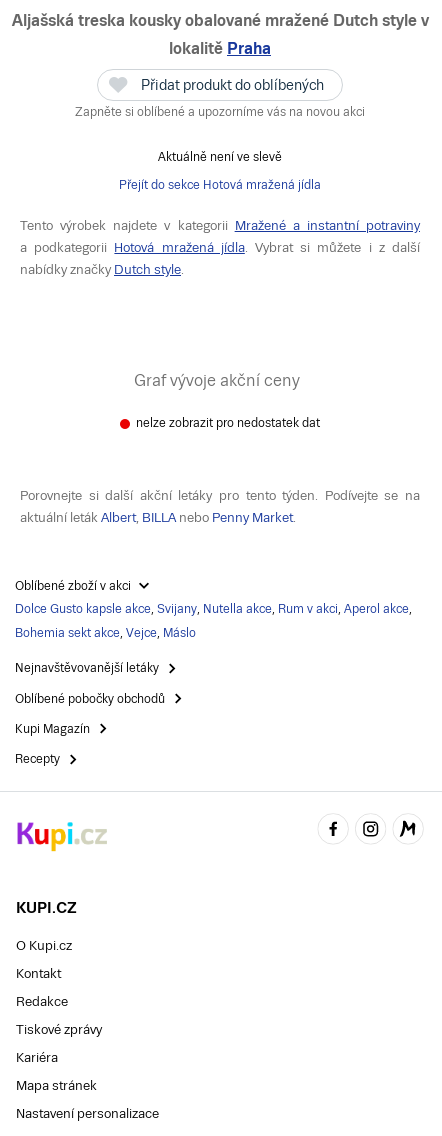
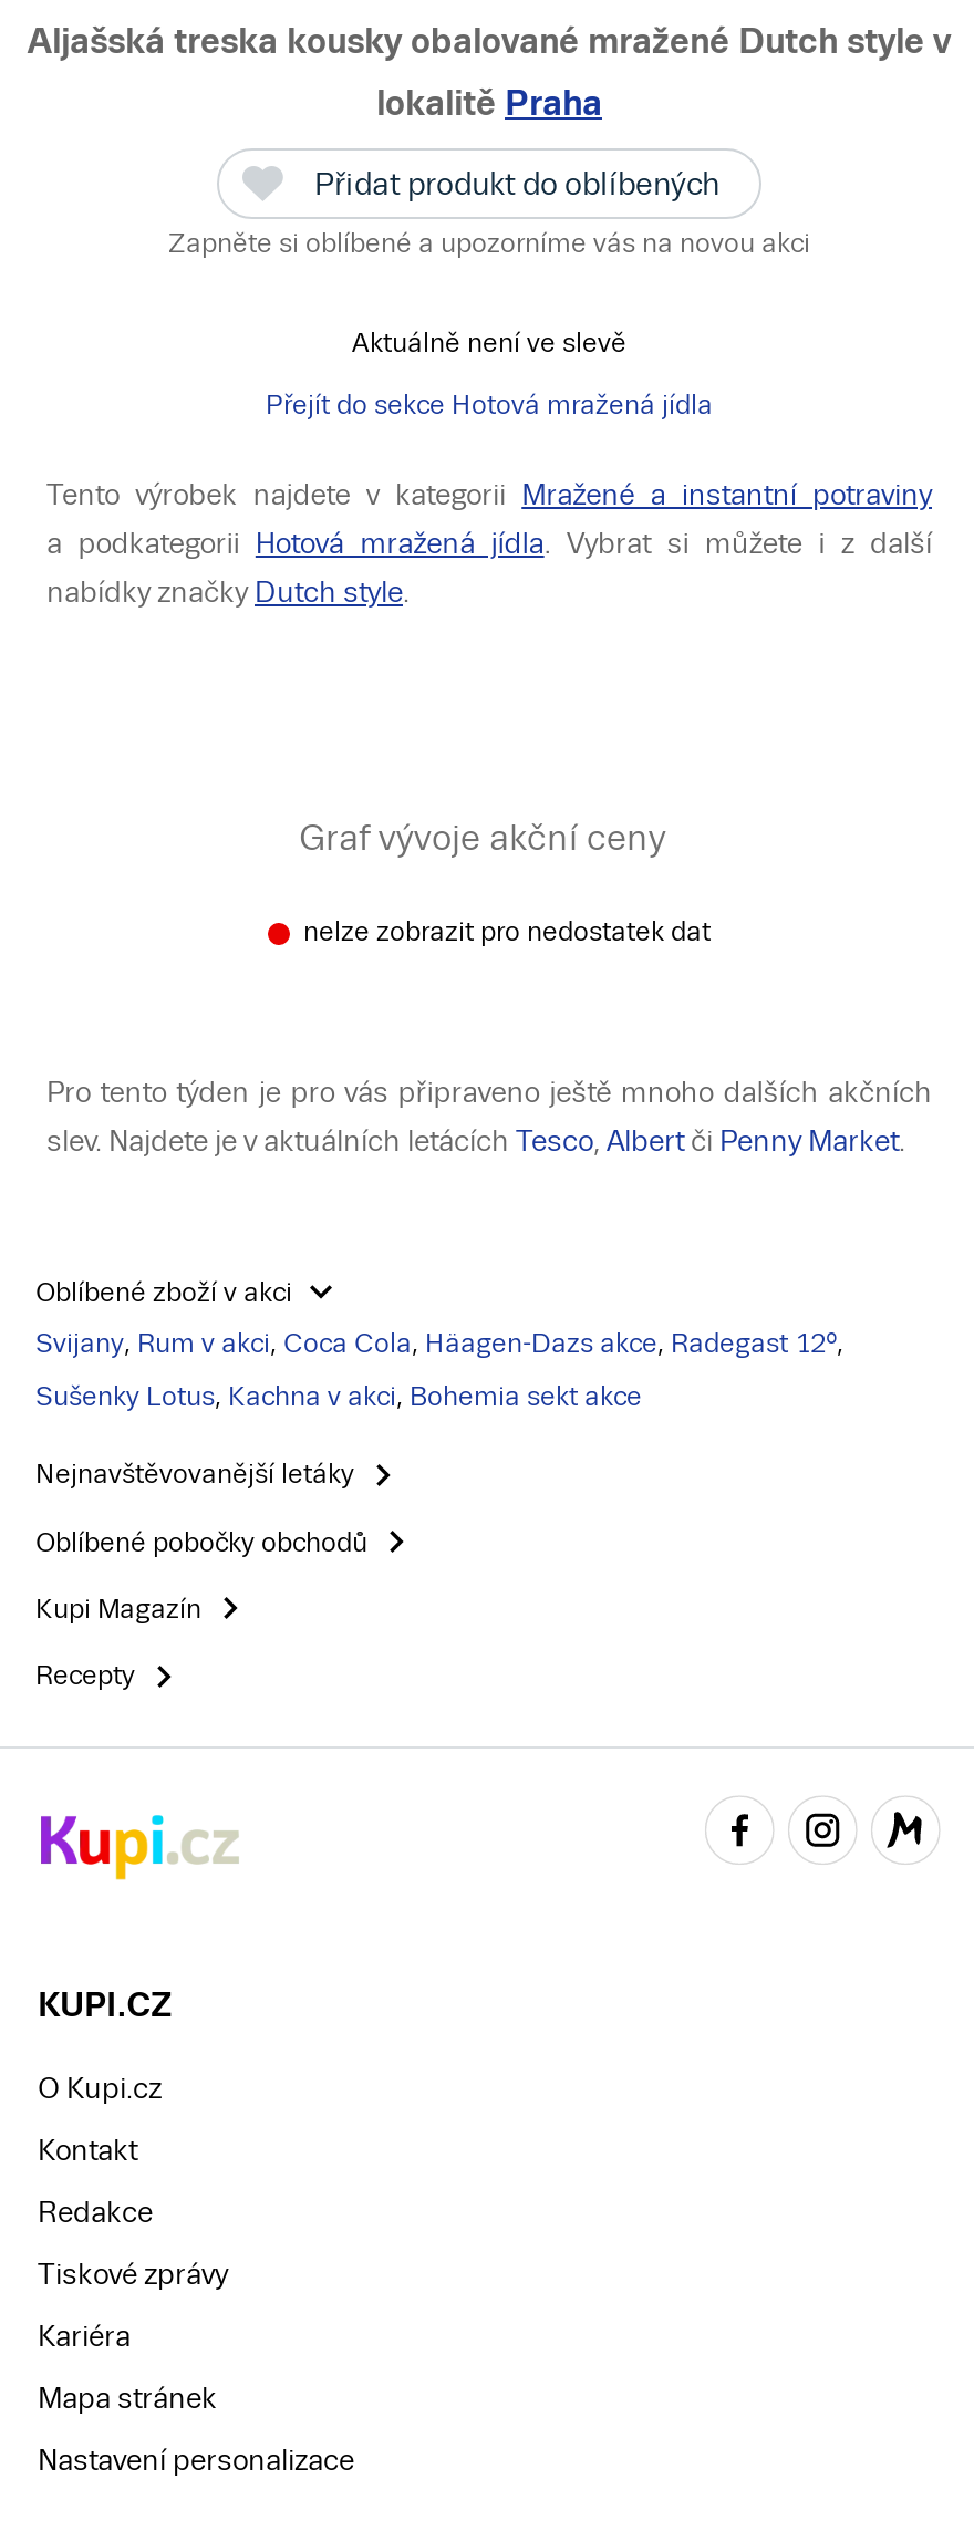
- Porovnejte si další akční letáky pro tento týden. Podívejte se na
+ Pro tento týden je pro vás připraveno ještě mnoho dalších akčních

- aktuální leták Albert, BILLA nebo Penny Market.
+ slev. Najdete je v aktuálních letácích Tesco, Albert či Penny Market.

- Dolce Gusto kapsle akce, Svijany, Nutella akce, Rum v akci, Aperol akce,
+ Svijany, Rum v akci, Coca Cola, Häagen-Dazs akce, Radegast 12°,

- Bohemia sekt akce, Vejce, Máslo
+ Sušenky Lotus, Kachna v akci, Bohemia sekt akce
